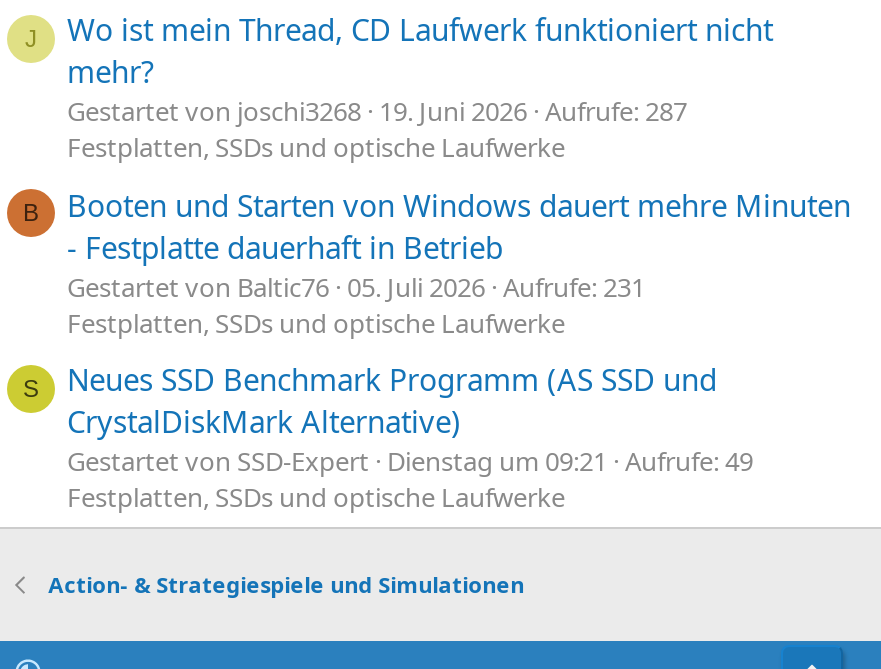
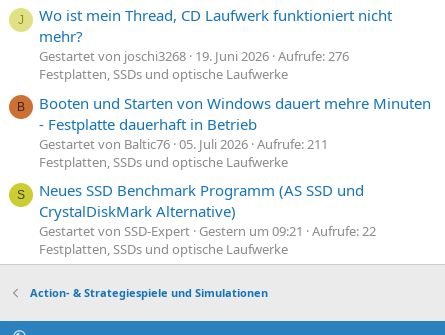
- Gestartet von joschi3268 19. Juni 2026 Aufrufe: 287
+ Gestartet von joschi3268 19. Juni 2026 Aufrufe: 276

- Gestartet von Baltic76 05. Juli 2026 Aufrufe: 231
+ Gestartet von Baltic76 05. Juli 2026 Aufrufe: 211

- Gestartet von SSD-Expert Dienstag um 09:21 Aufrufe: 49
+ Gestartet von SSD-Expert Gestern um 09:21 Aufrufe: 22
